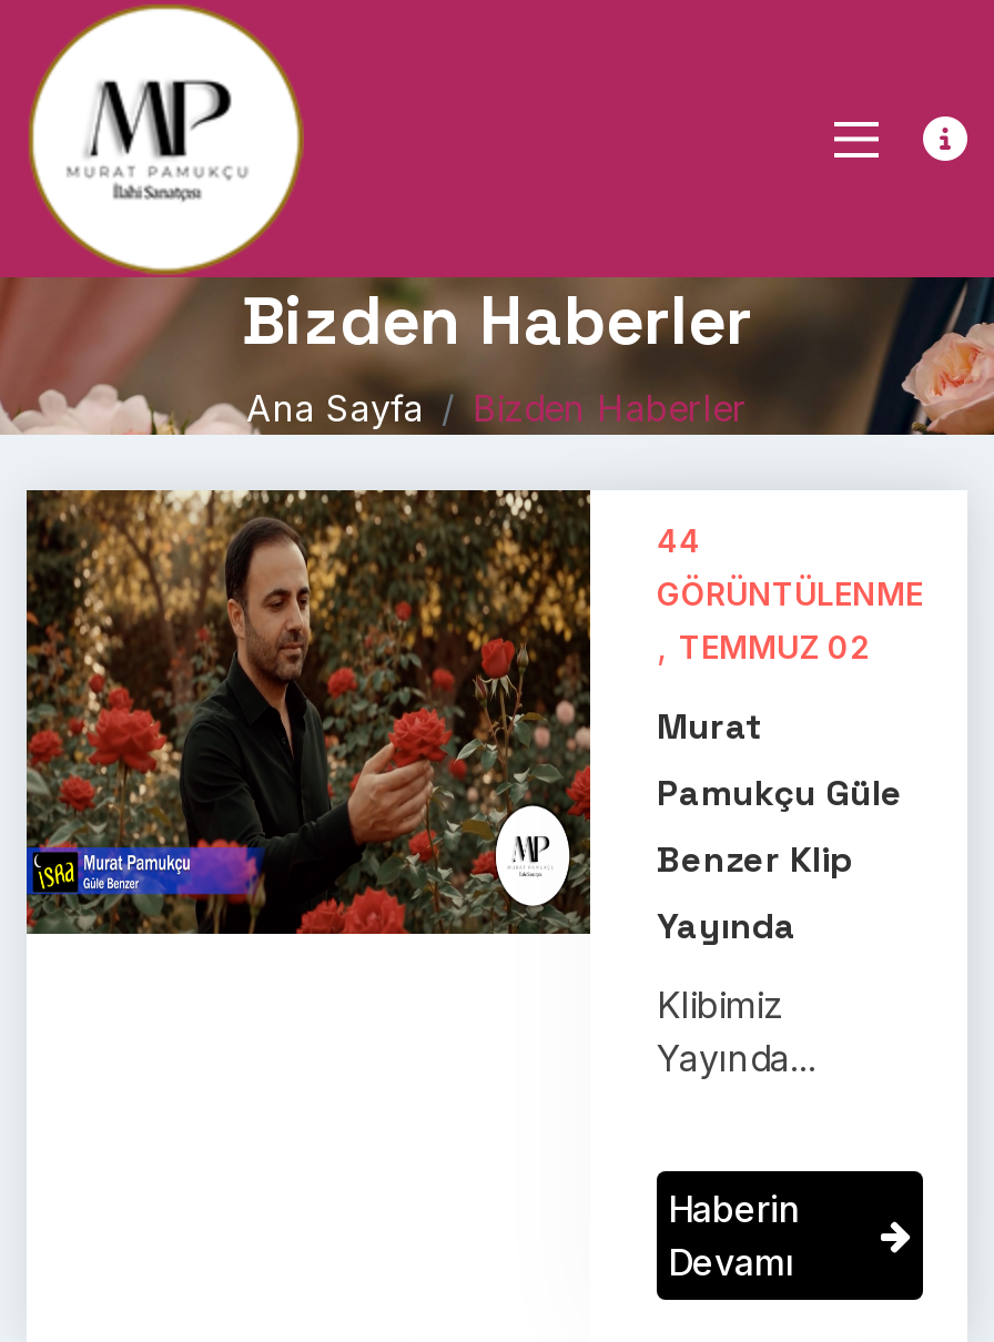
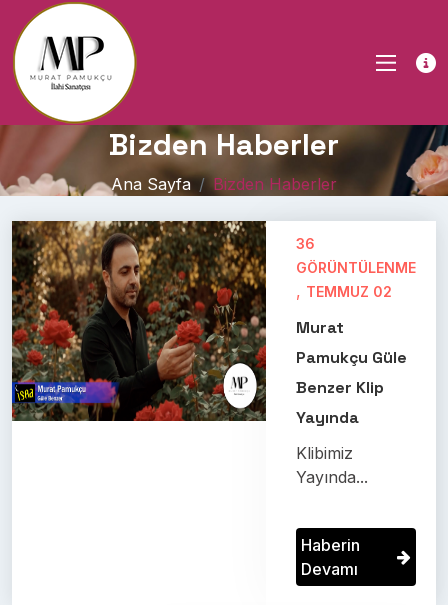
- 44
+ 36
